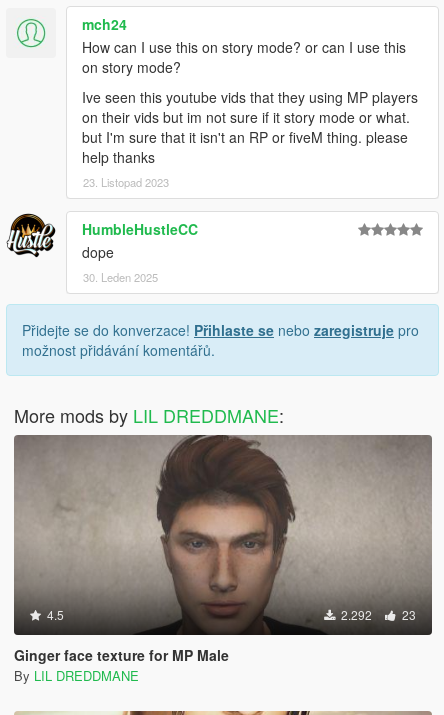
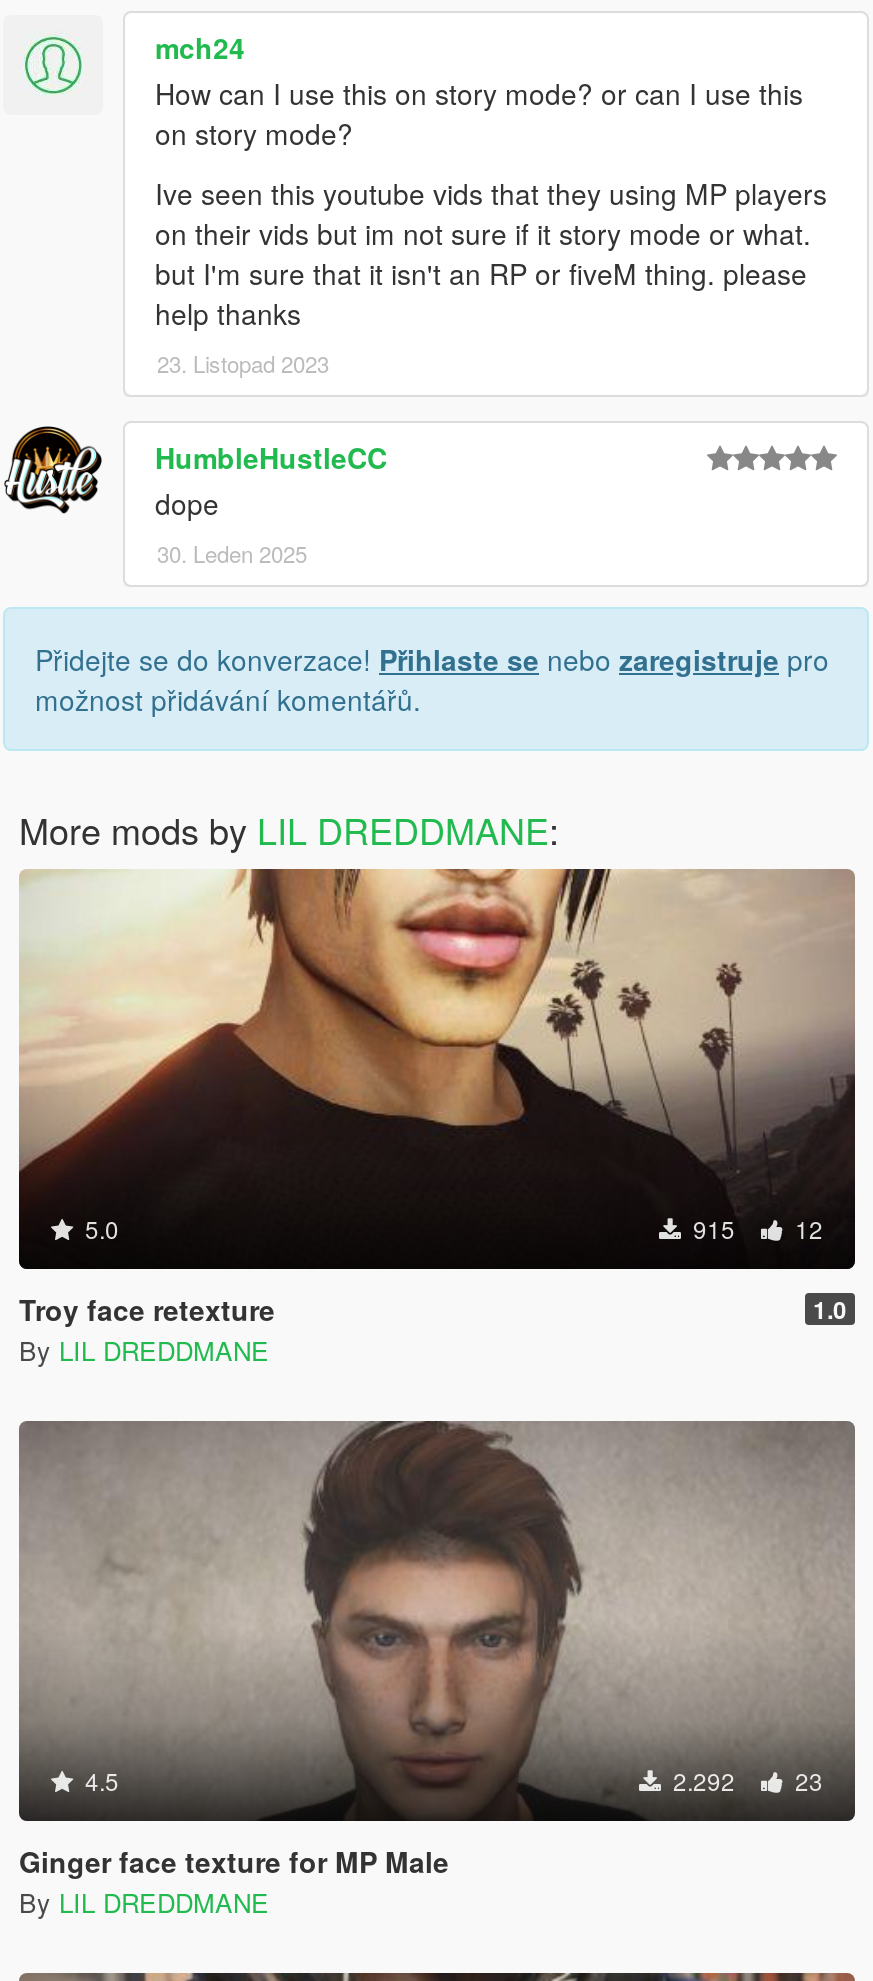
+ [image]
+ 5.0
+ 915
+ 12
+ Troy face retexture
+ 1.0
+ By LIL DREDDMANE
